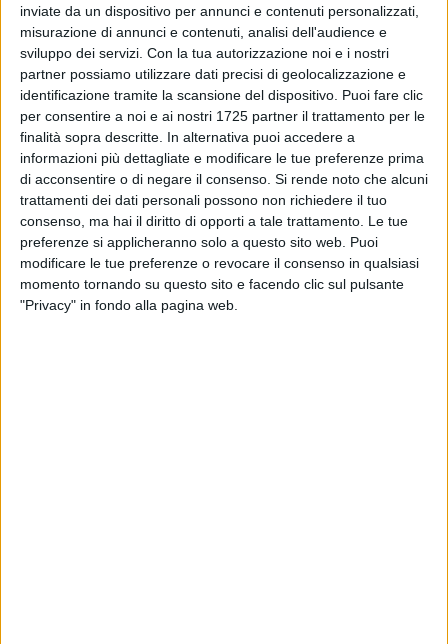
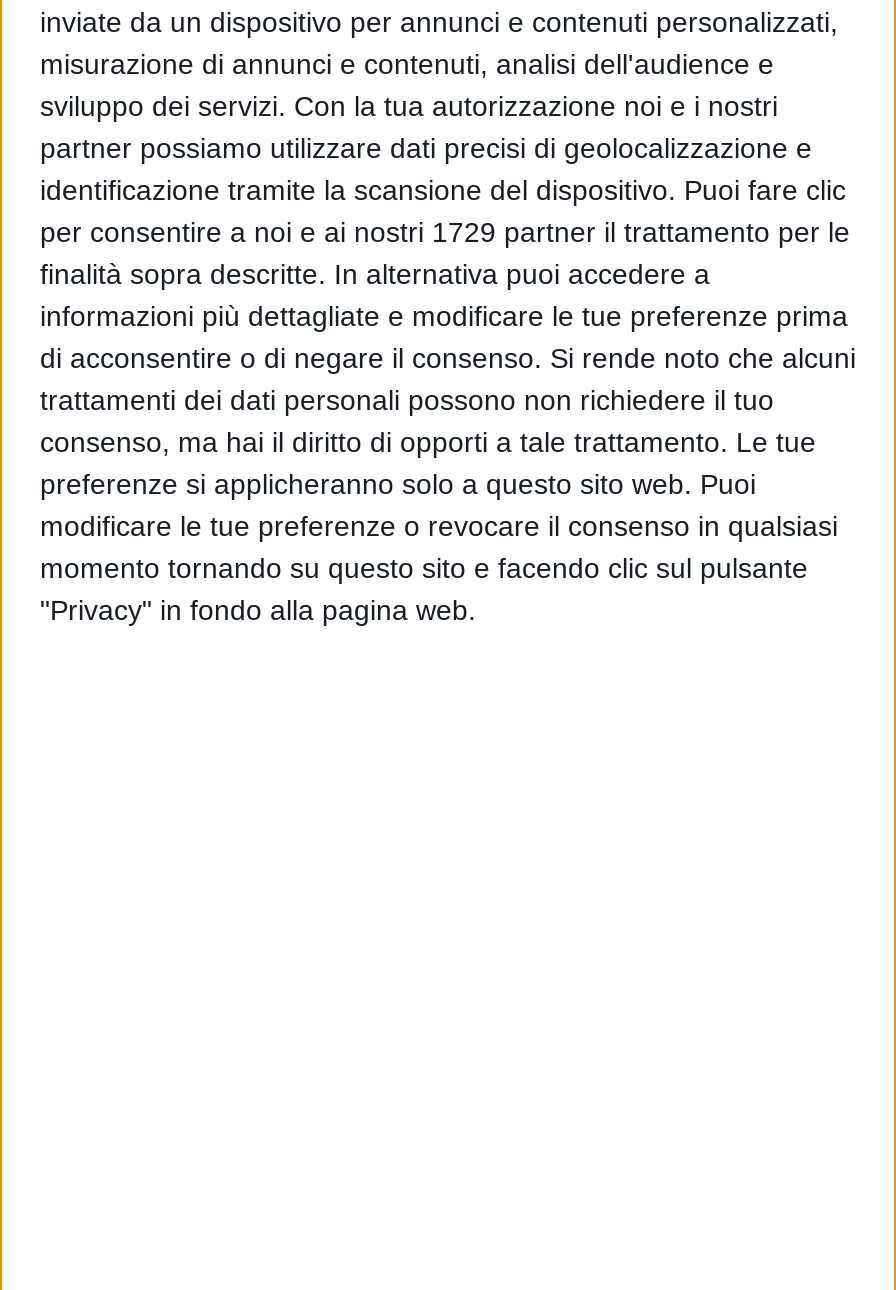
- per consentire a noi e ai nostri 1725 partner il trattamento per le
+ per consentire a noi e ai nostri 1729 partner il trattamento per le
